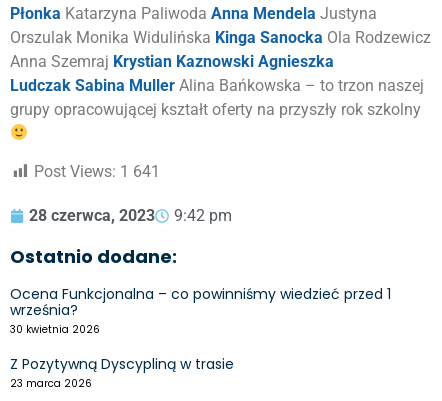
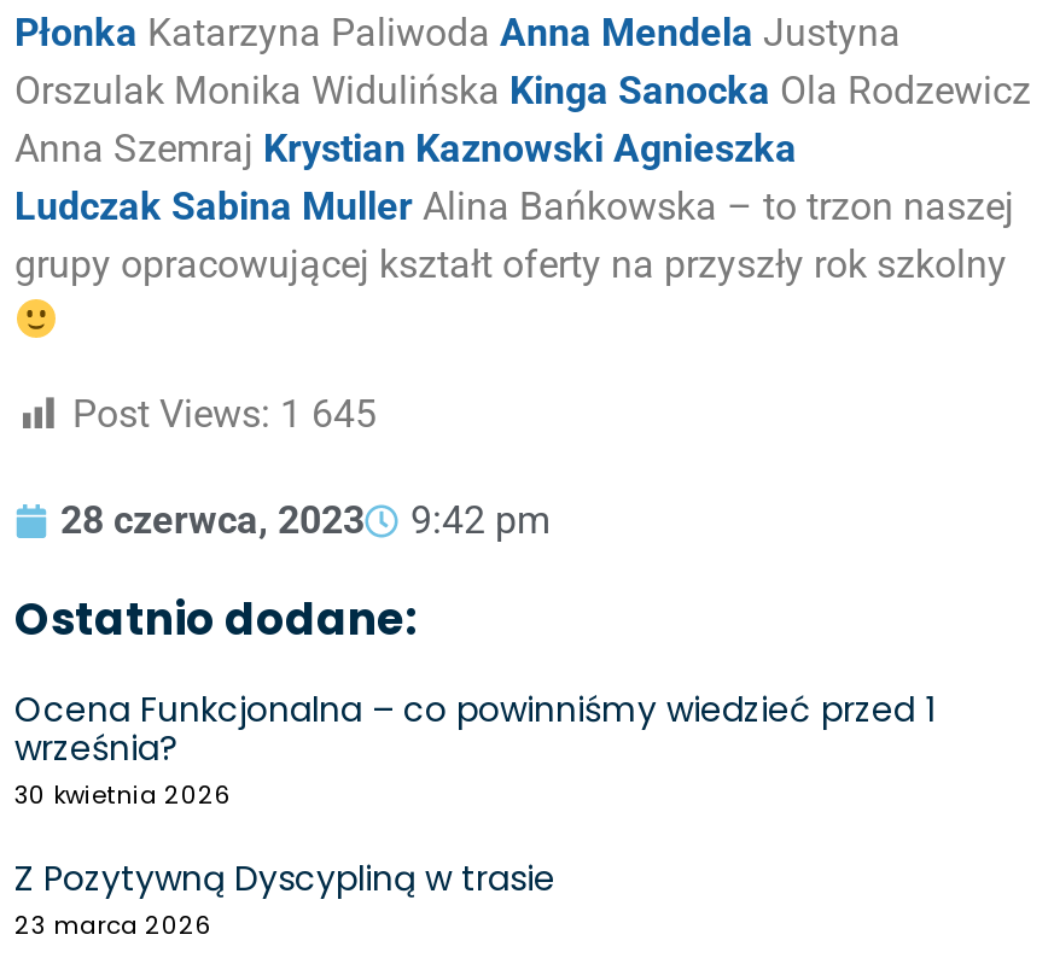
- Post Views: 1 641
+ Post Views: 1 645
